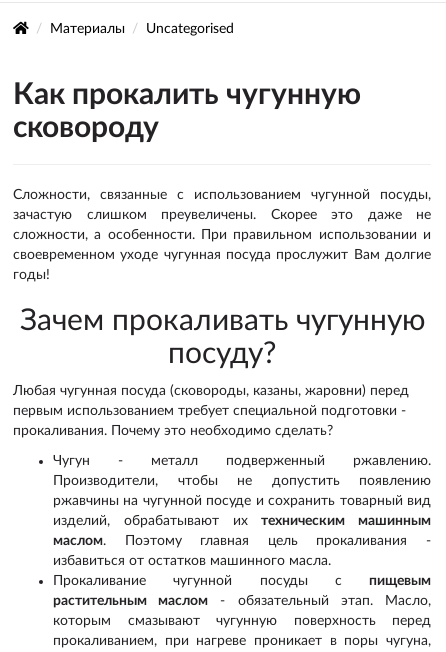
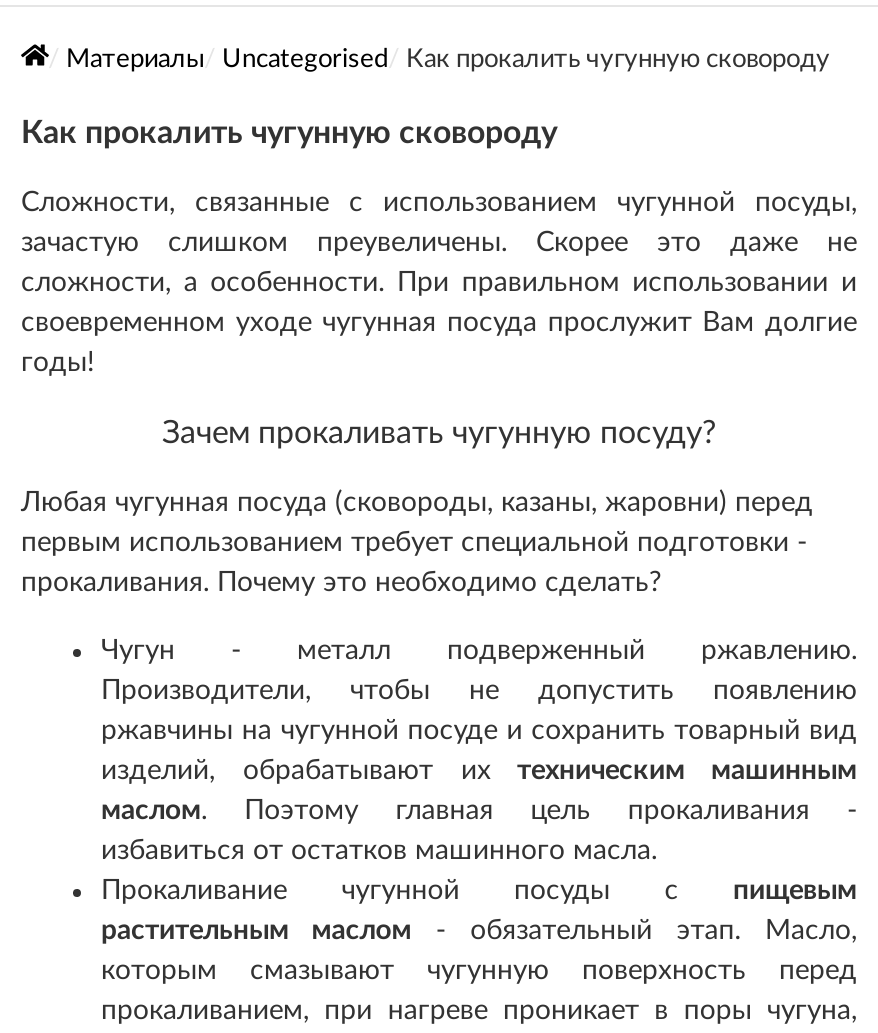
- Как прокалить чугунную
- сковороду
+ Как прокалить чугунную сковороду
+ Как прокалить чугунную сковороду
